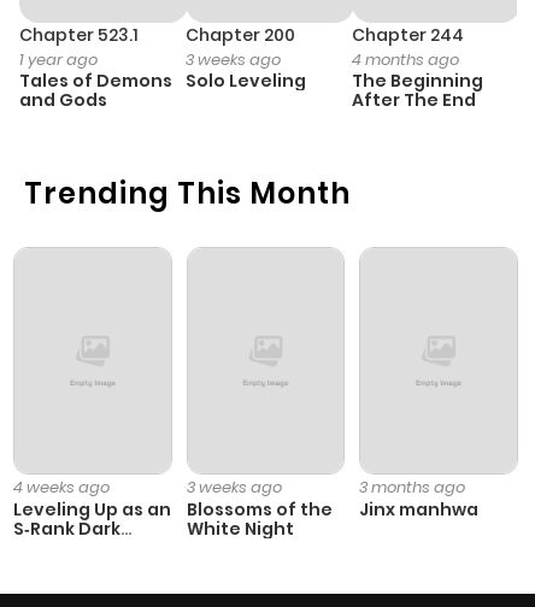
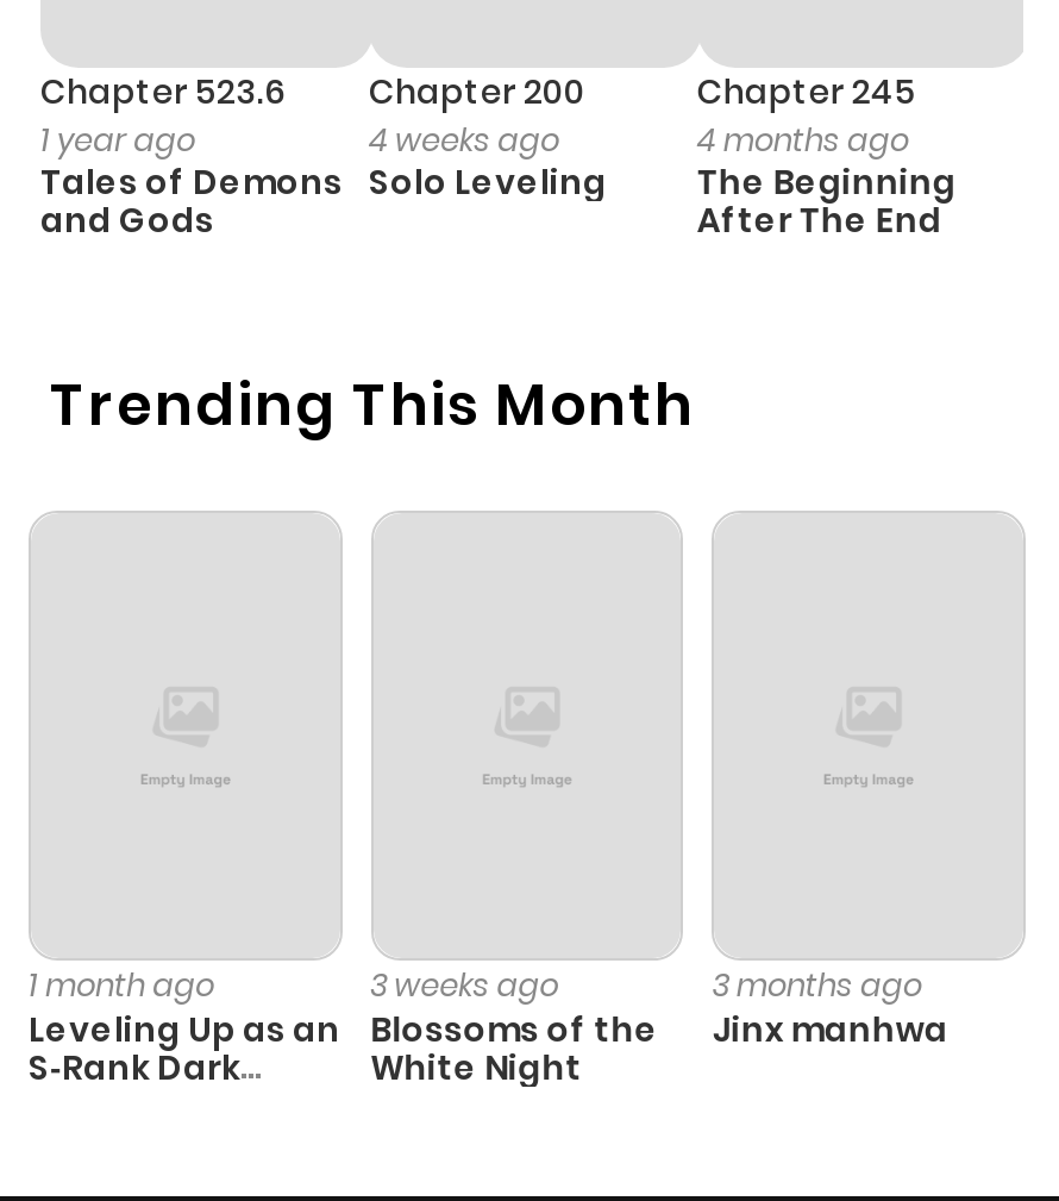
- Chapter 523.1 Chapter 200
+ Chapter 523.6 Chapter 200

- Chapter 244
+ Chapter 245

- 3 weeks ago
+ 4 weeks ago

- 4 weeks ago
+ 1 month ago
